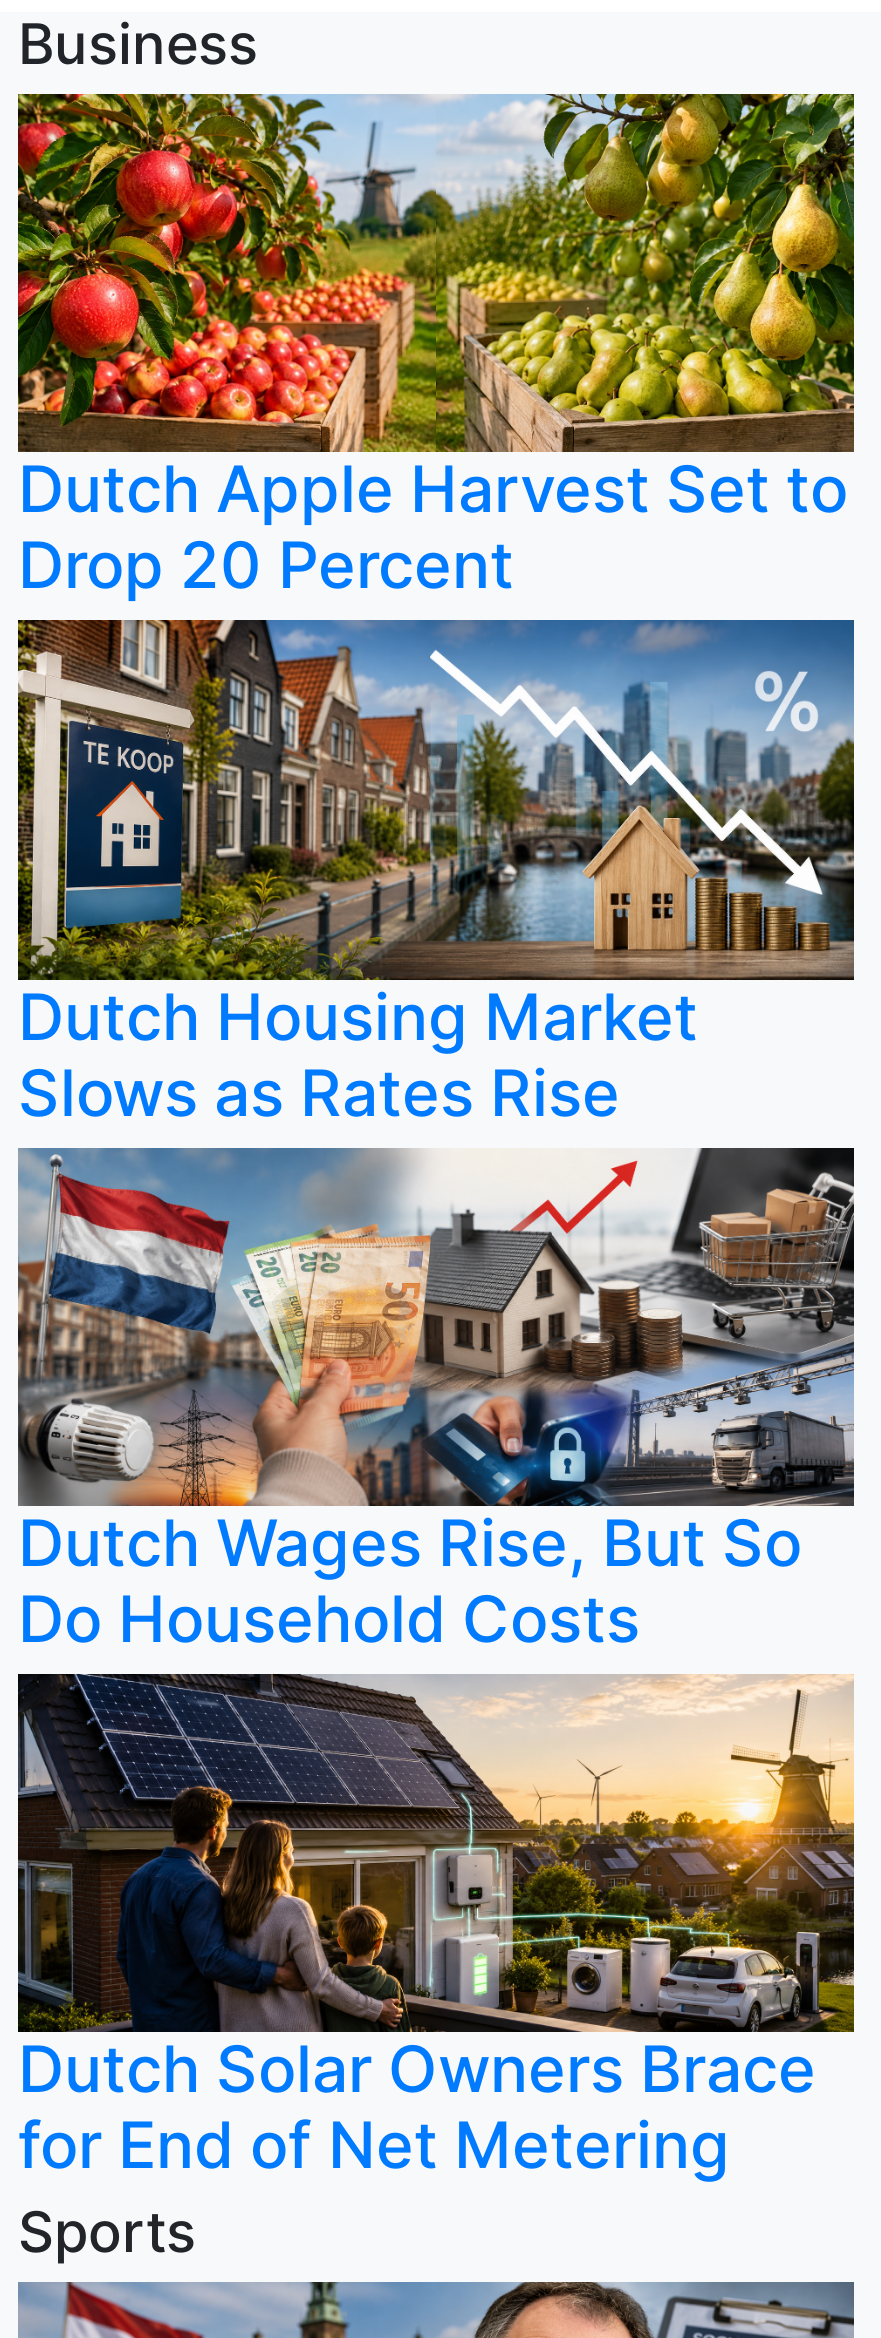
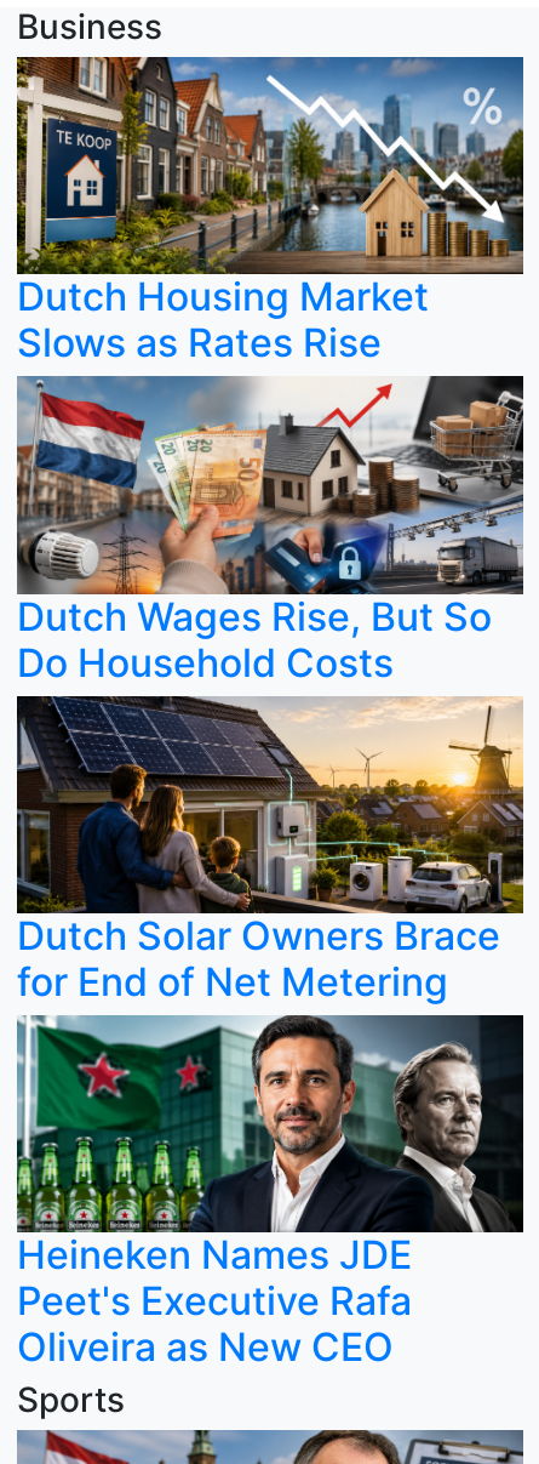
- [image]
- Dutch Apple Harvest Set to
- Drop 20 Percent

moved up: [image] | Dutch Housing Market | Slows as Rates Rise | Dutch Wages Rise, But So | Do Household Costs | Dutch Solar Owners Brace | for End of Net Metering

+ [image]
+ Heineken Names JDE
+ Peet's Executive Rafa
+ Oliveira as New CEO
